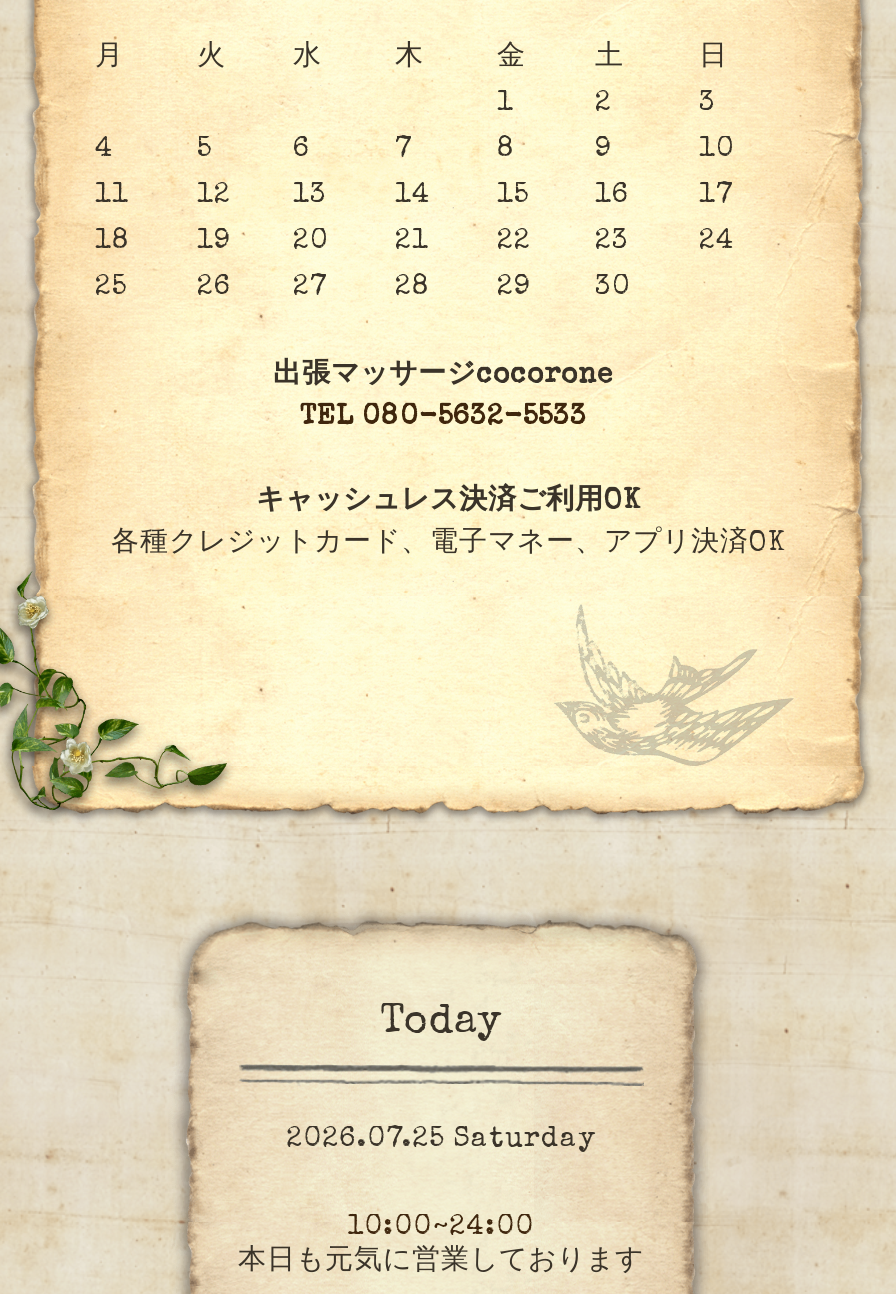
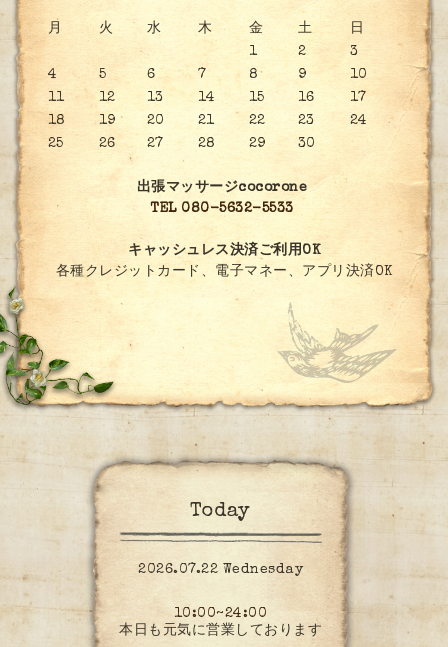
- 2026.07.25 Saturday
+ 2026.07.22 Wednesday
